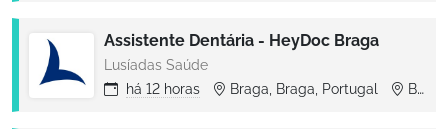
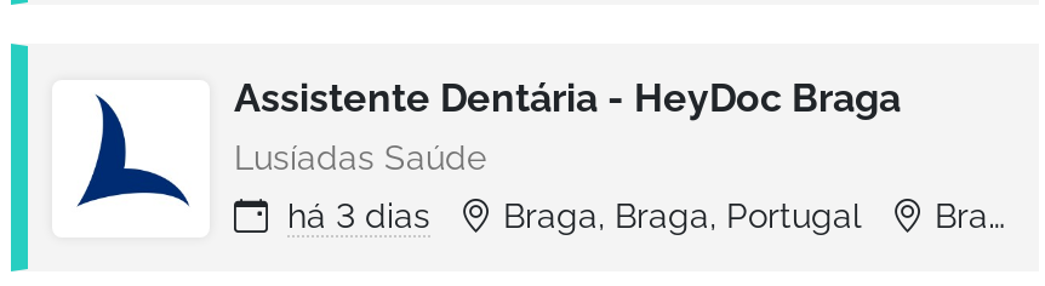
- há 12 horas
+ há 3 dias
